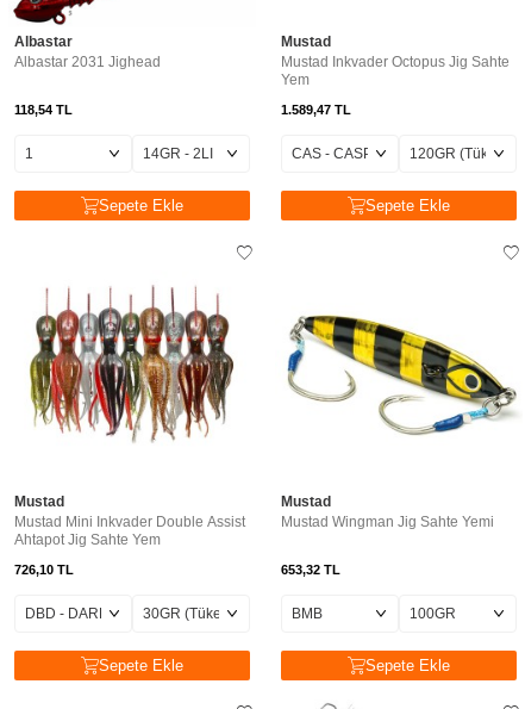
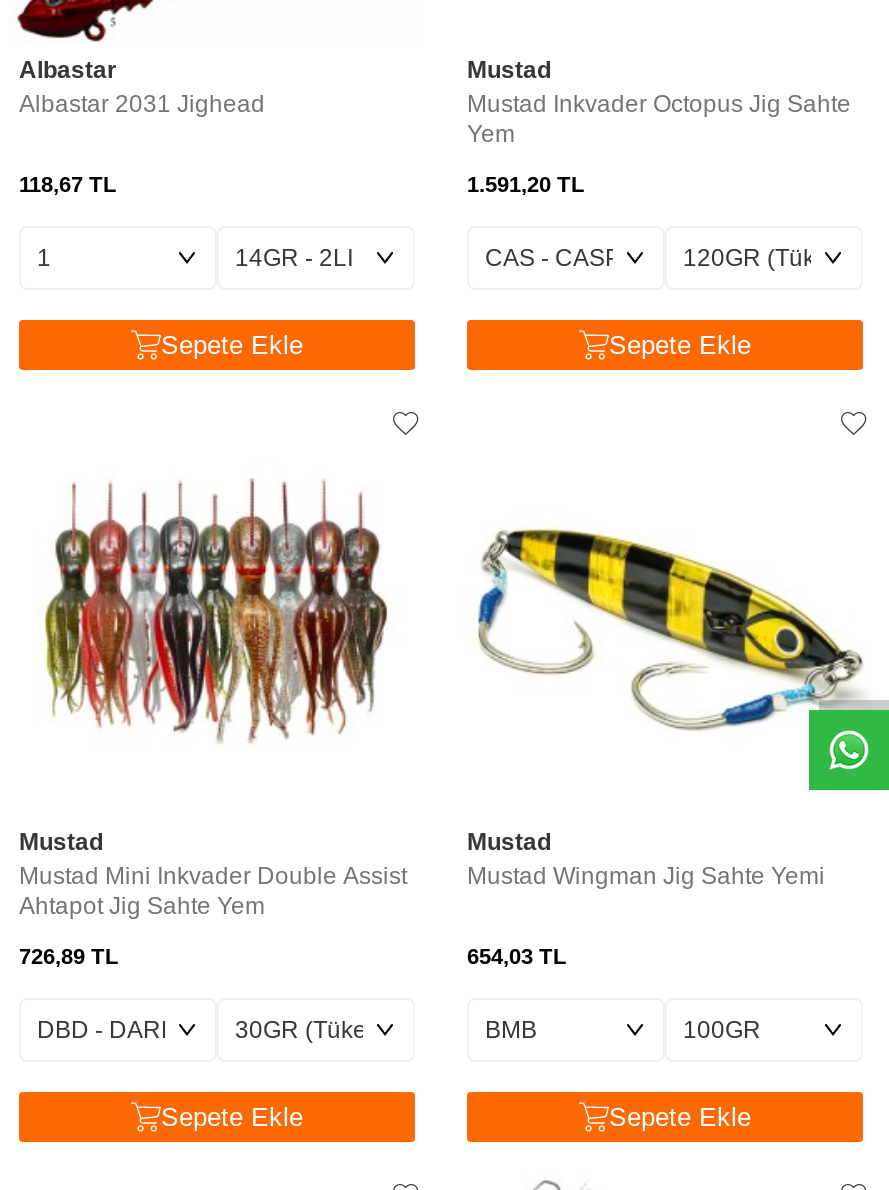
- 118,54 TL
+ 118,67 TL

- 1.589,47 TL
+ 1.591,20 TL

+ [image]

- 726,10 TL
+ 726,89 TL

- 653,32 TL
+ 654,03 TL
